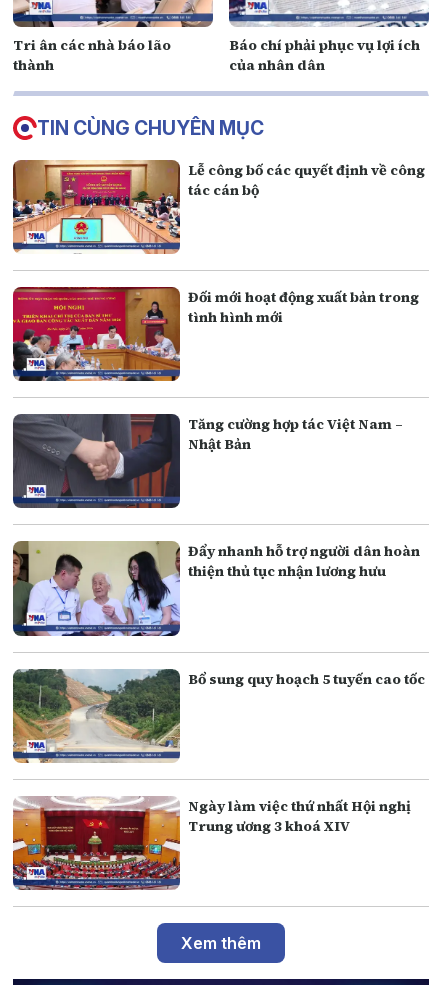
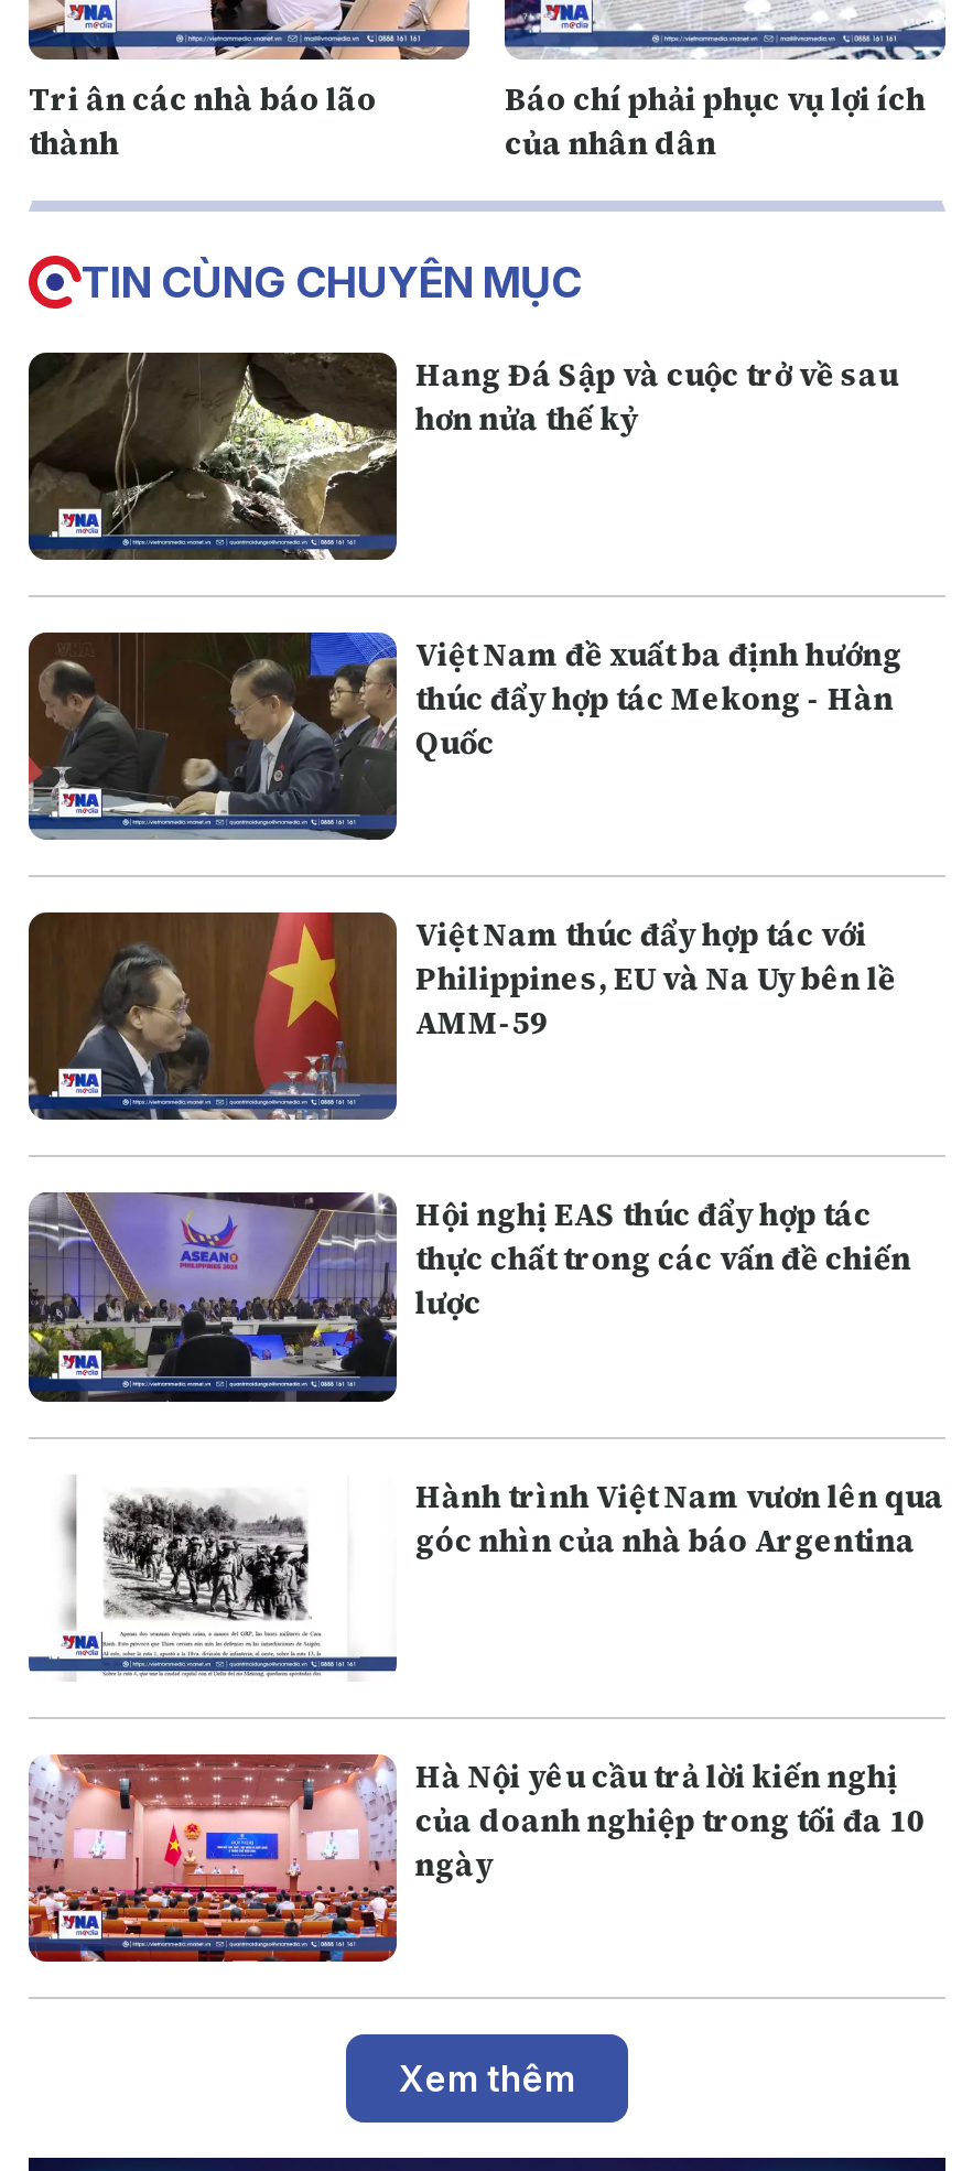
- [image]
- Lễ công bố các quyết định về công
- tác cán bộ
+ [image]
+ Hang Đá Sập và cuộc trở về sau
+ hơn nửa thế kỷ

- [image]
- Đối mới hoạt động xuất bản trong
- tình hình mới
+ [image]
+ Việt Nam đề xuất ba định hướng
+ thúc đẩy hợp tác Mekong - Hàn
+ Quốc

- [image]
- Tăng cường hợp tác Việt Nam –
- Nhật Bản
+ [image]
+ Việt Nam thúc đẩy hợp tác với
+ Philippines, EU và Na Uy bên lề
+ AMM-59

- [image]
- Đẩy nhanh hỗ trợ người dân hoàn
- thiện thủ tục nhận lương hưu
+ [image]
+ Hội nghị EAS thúc đẩy hợp tác
+ thực chất trong các vấn đề chiến
+ lược

- [image]
- Bổ sung quy hoạch 5 tuyến cao tốc
+ [image]
+ Hành trình Việt Nam vươn lên qua
+ góc nhìn của nhà báo Argentina

- [image]
- Ngày làm việc thứ nhất Hội nghị
- Trung ương 3 khoá XIV
+ [image]
+ Hà Nội yêu cầu trả lời kiến nghị
+ của doanh nghiệp trong tối đa 10
+ ngày
